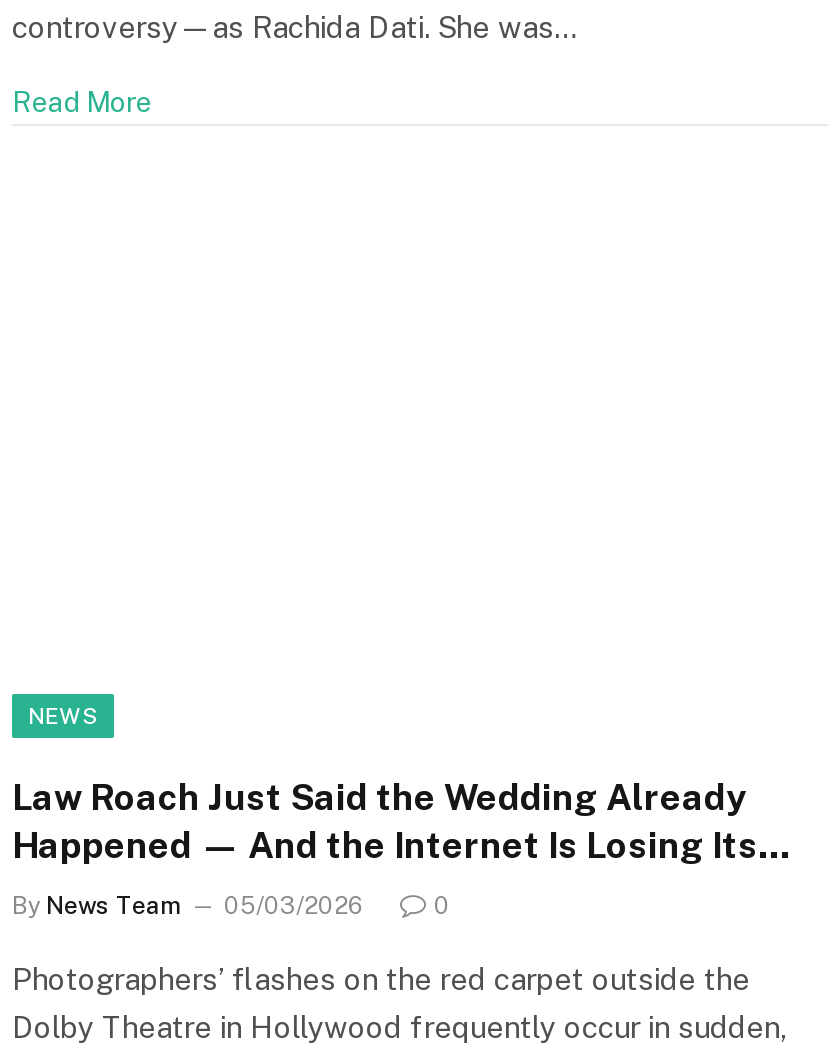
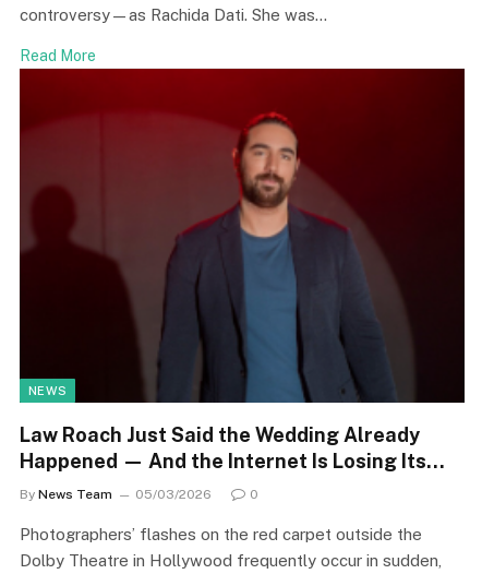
+ [image]
